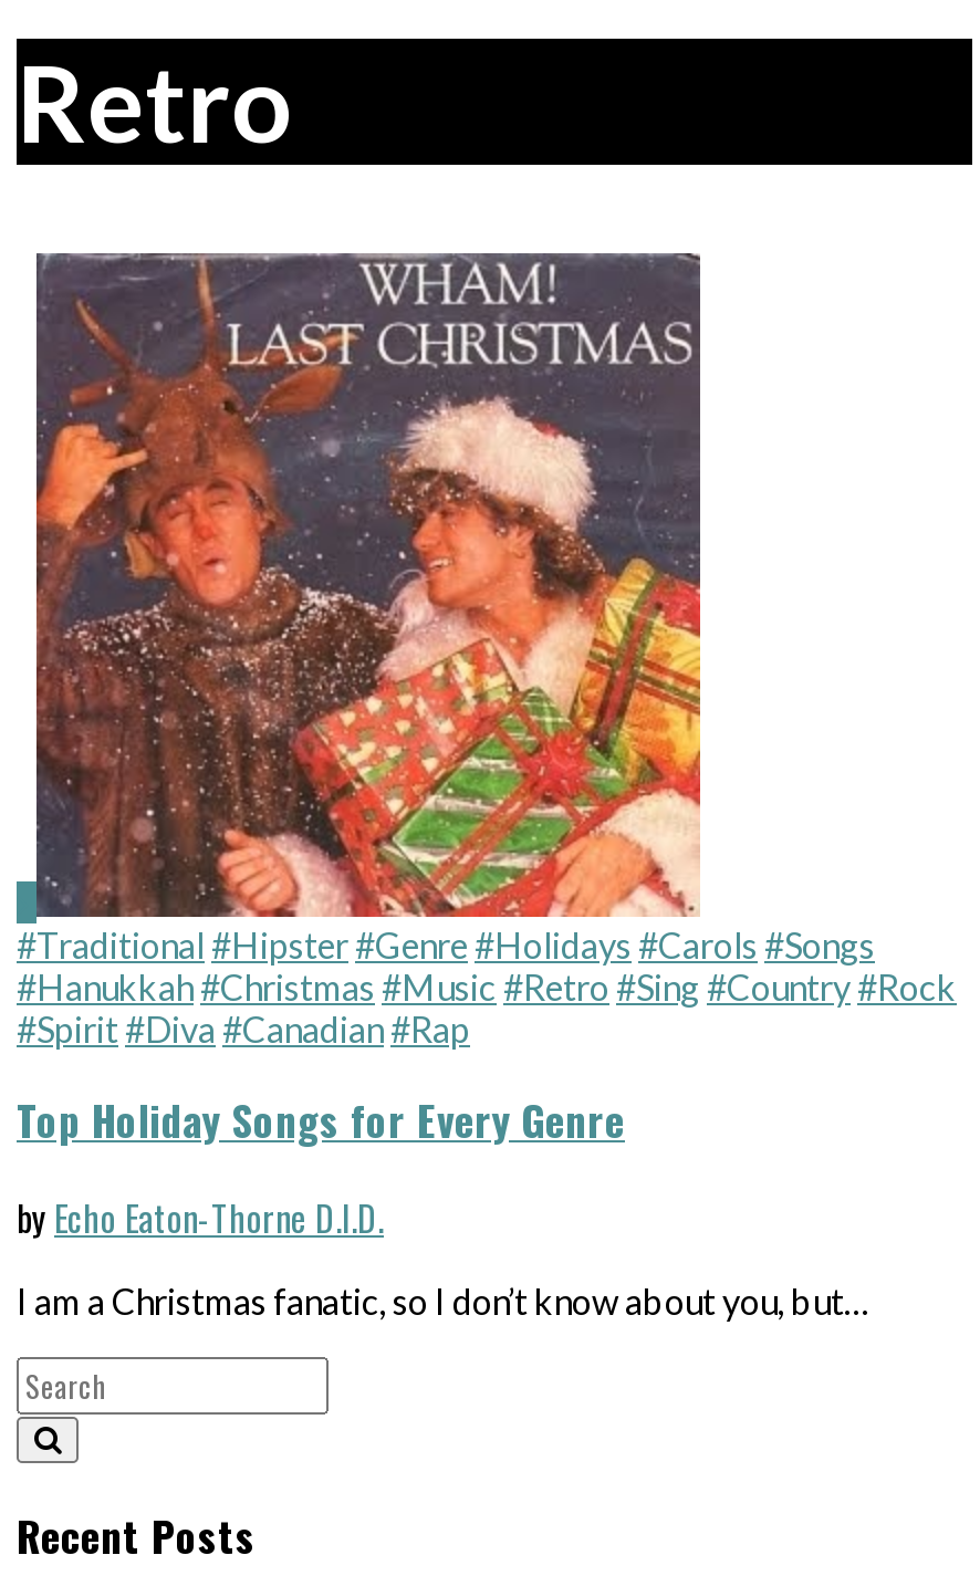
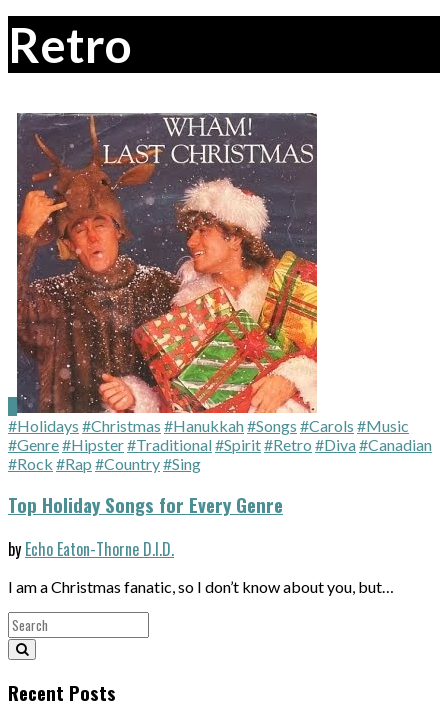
- #Traditional #Hipster #Genre #Holidays #Carols #Songs
- #Hanukkah #Christmas #Music #Retro #Sing #Country #Rock
- #Spirit #Diva #Canadian #Rap
+ #Holidays #Christmas #Hanukkah #Songs #Carols #Music
+ #Genre #Hipster #Traditional #Spirit #Retro #Diva #Canadian
+ #Rock #Rap #Country #Sing
